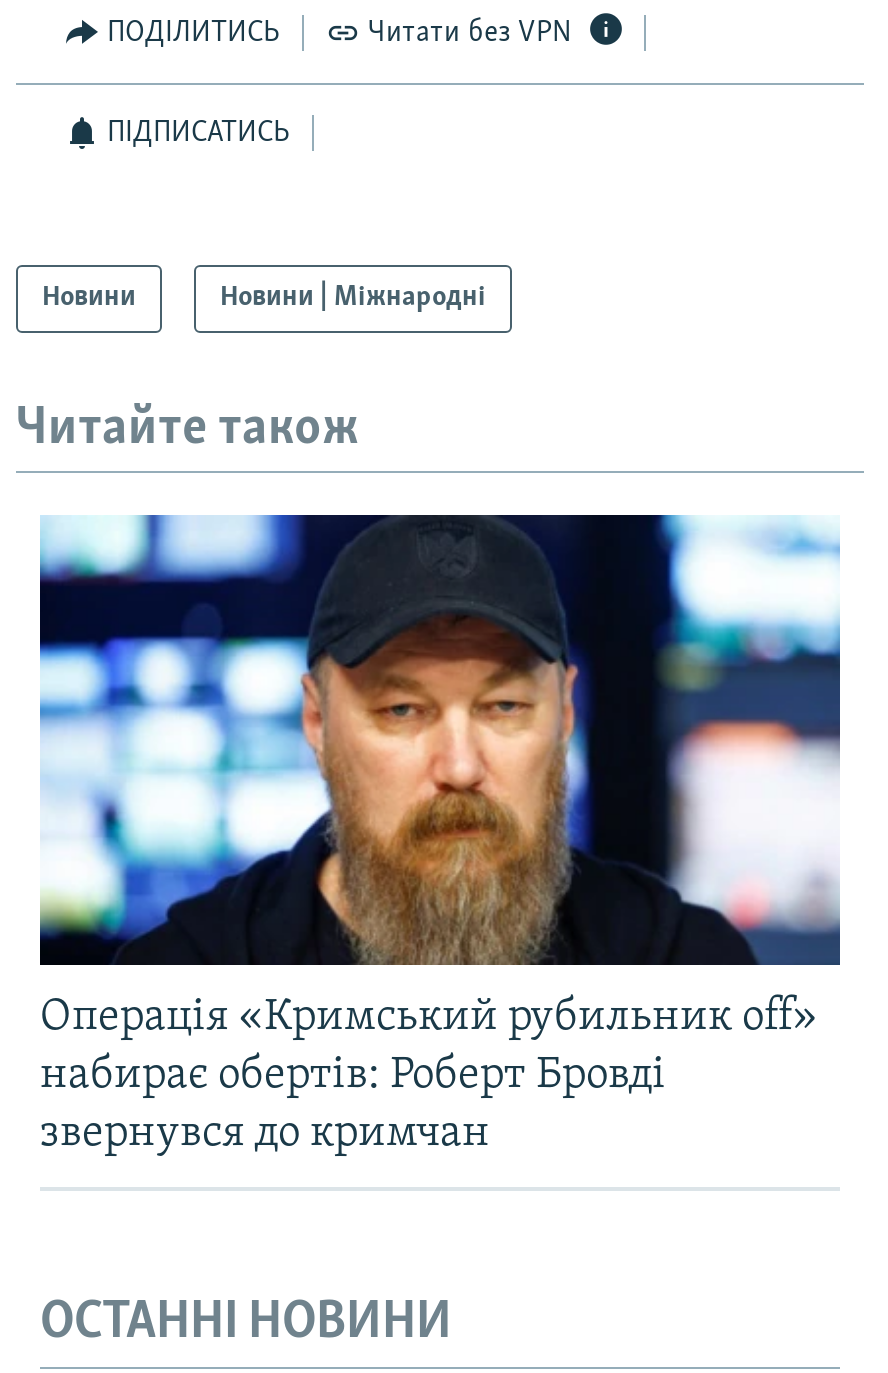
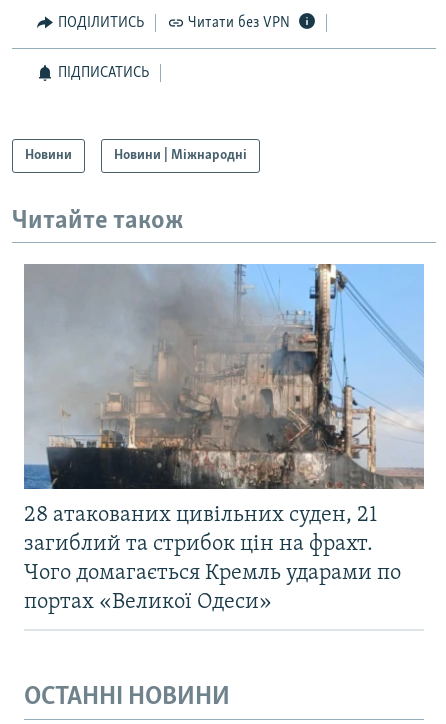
- [image]
- Операція «Кримський рубильник off»
- набирає обертів: Роберт Бровді
- звернувся до кримчан
+ [image]
+ 28 атакованих цивільних суден, 21
+ загиблий та стрибок цін на фрахт.
+ Чого домагається Кремль ударами по
+ портах «Великої Одеси»
